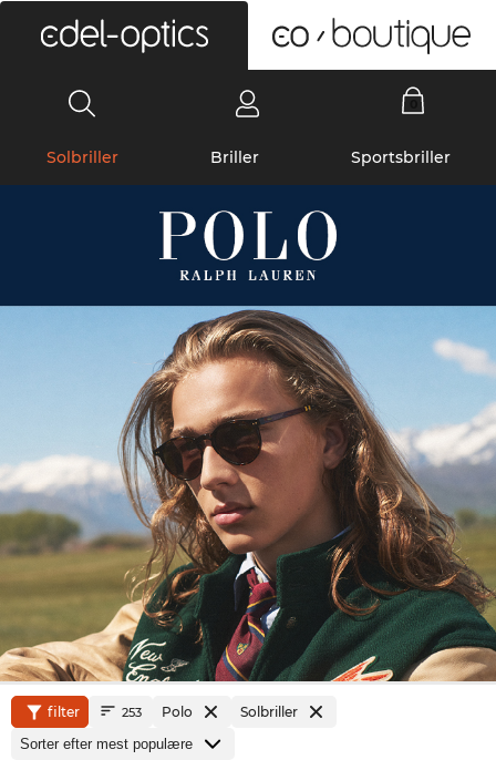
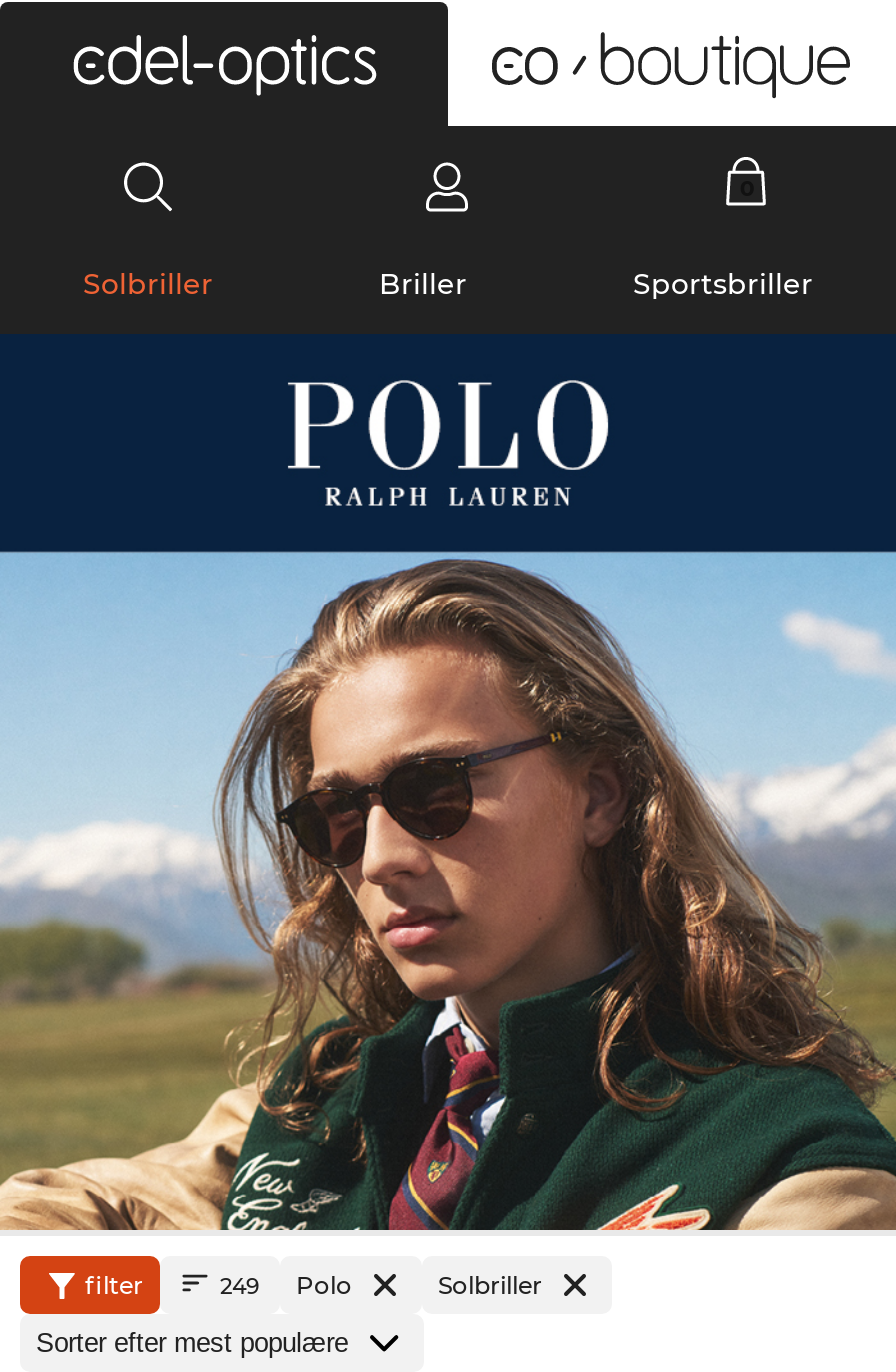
- 253 Polo
+ 249 Polo
